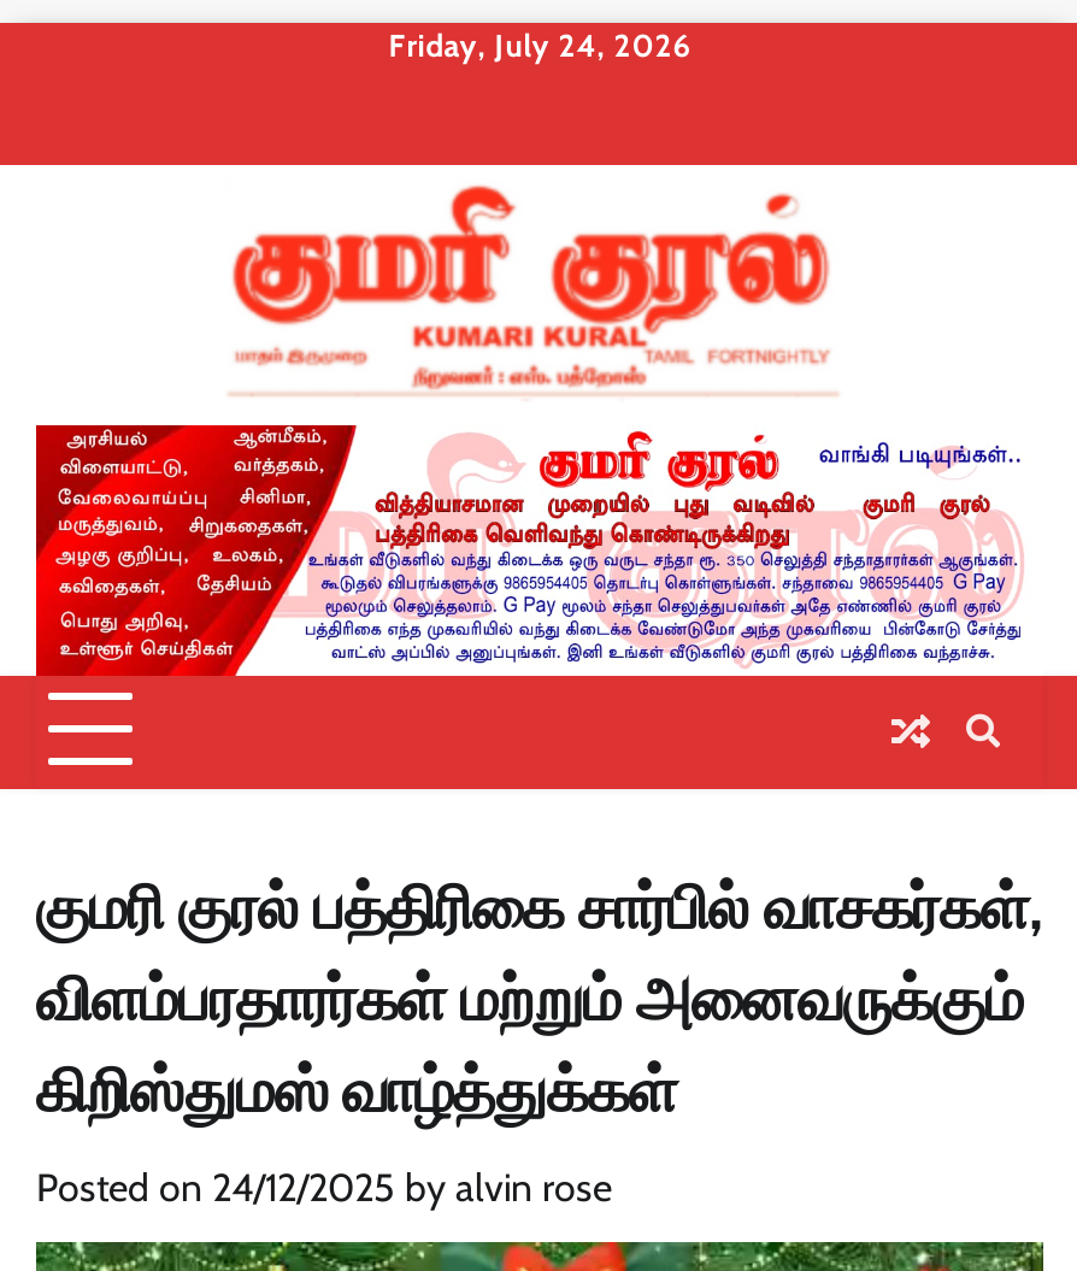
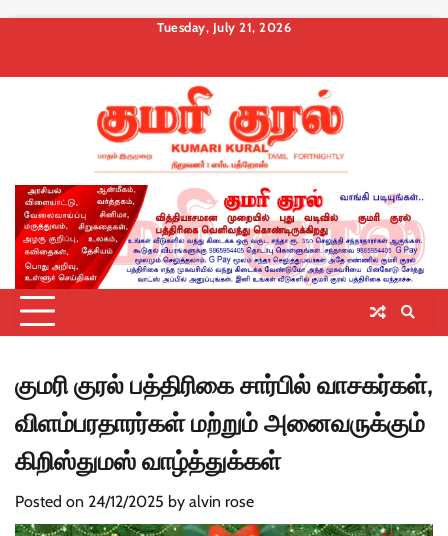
- Friday, July 24, 2026
+ Tuesday, July 21, 2026
